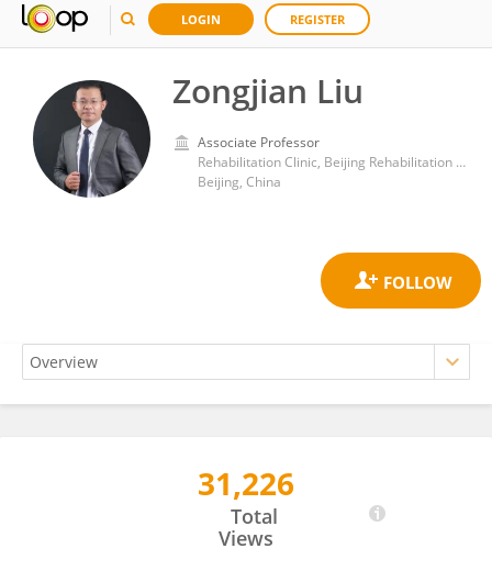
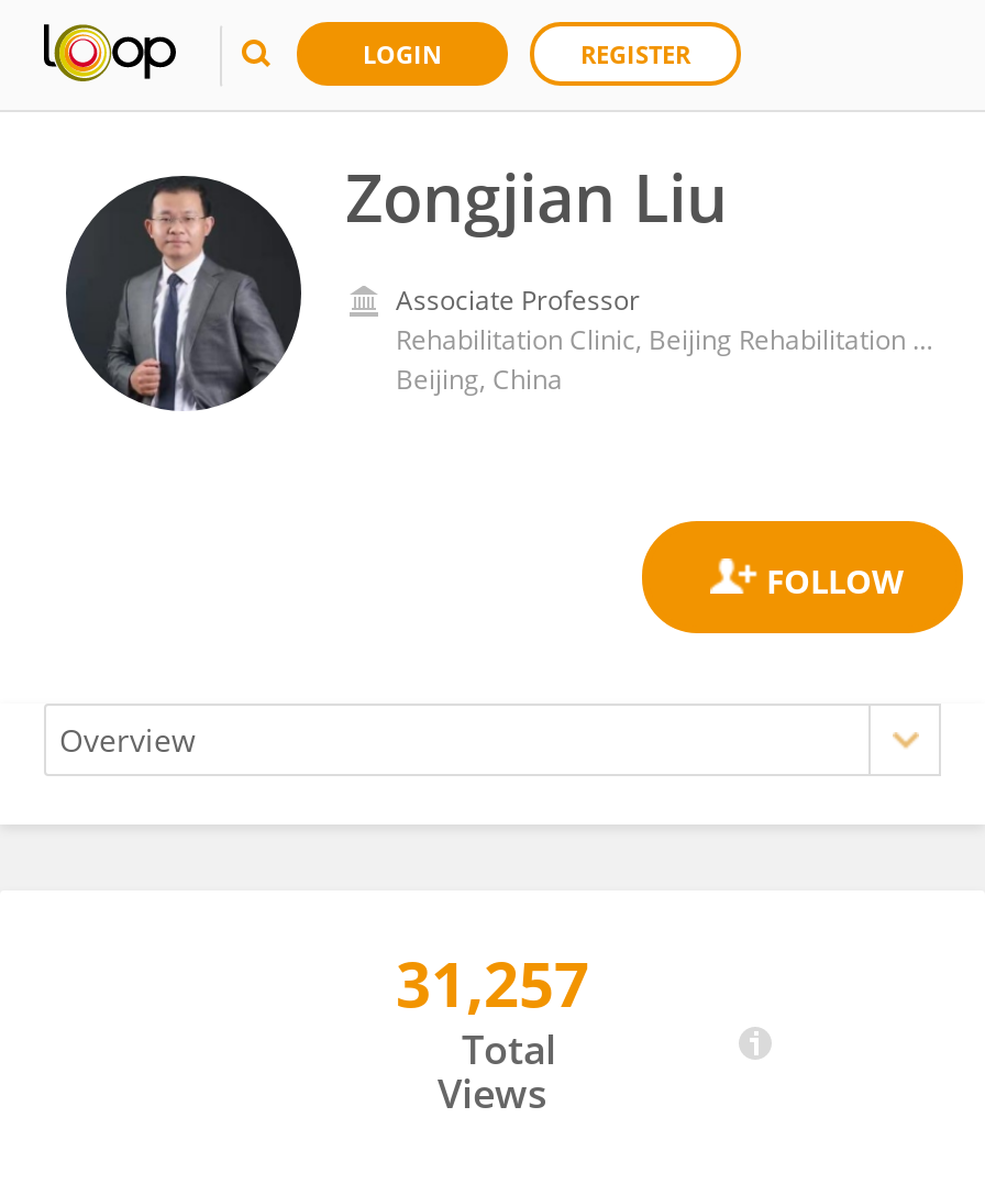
- 31,226
+ 31,257
